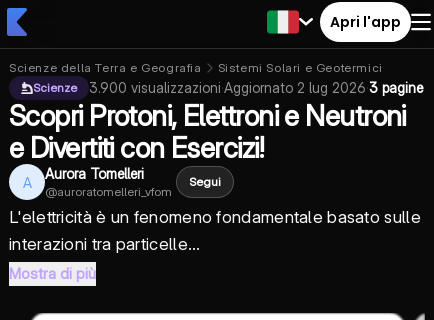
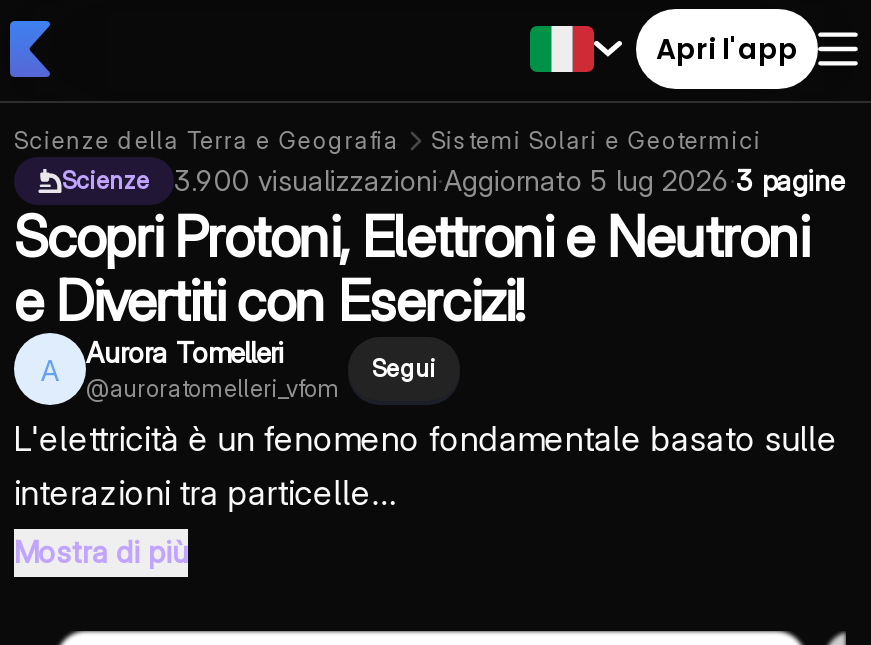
- 3.900 visualizzazioni · Aggiornato 2 lug 2026 · 3 pagine
+ 3.900 visualizzazioni · Aggiornato 5 lug 2026 · 3 pagine
